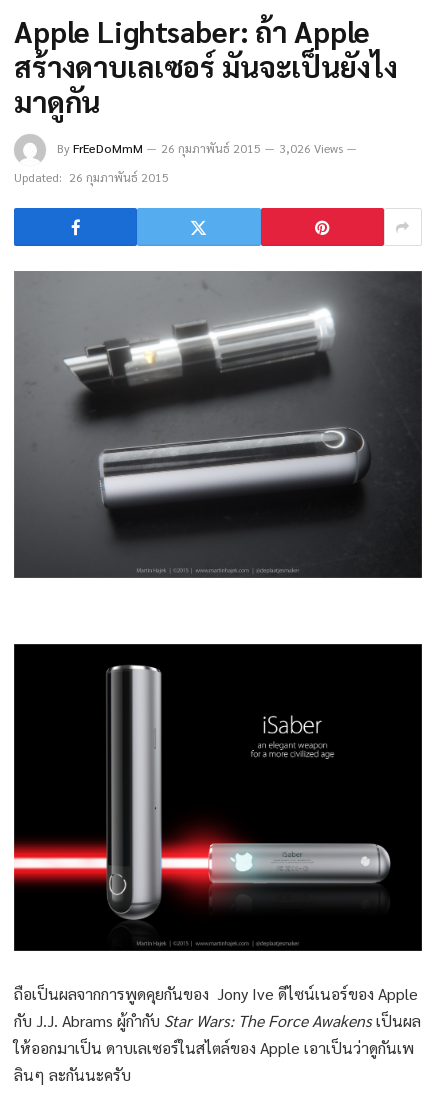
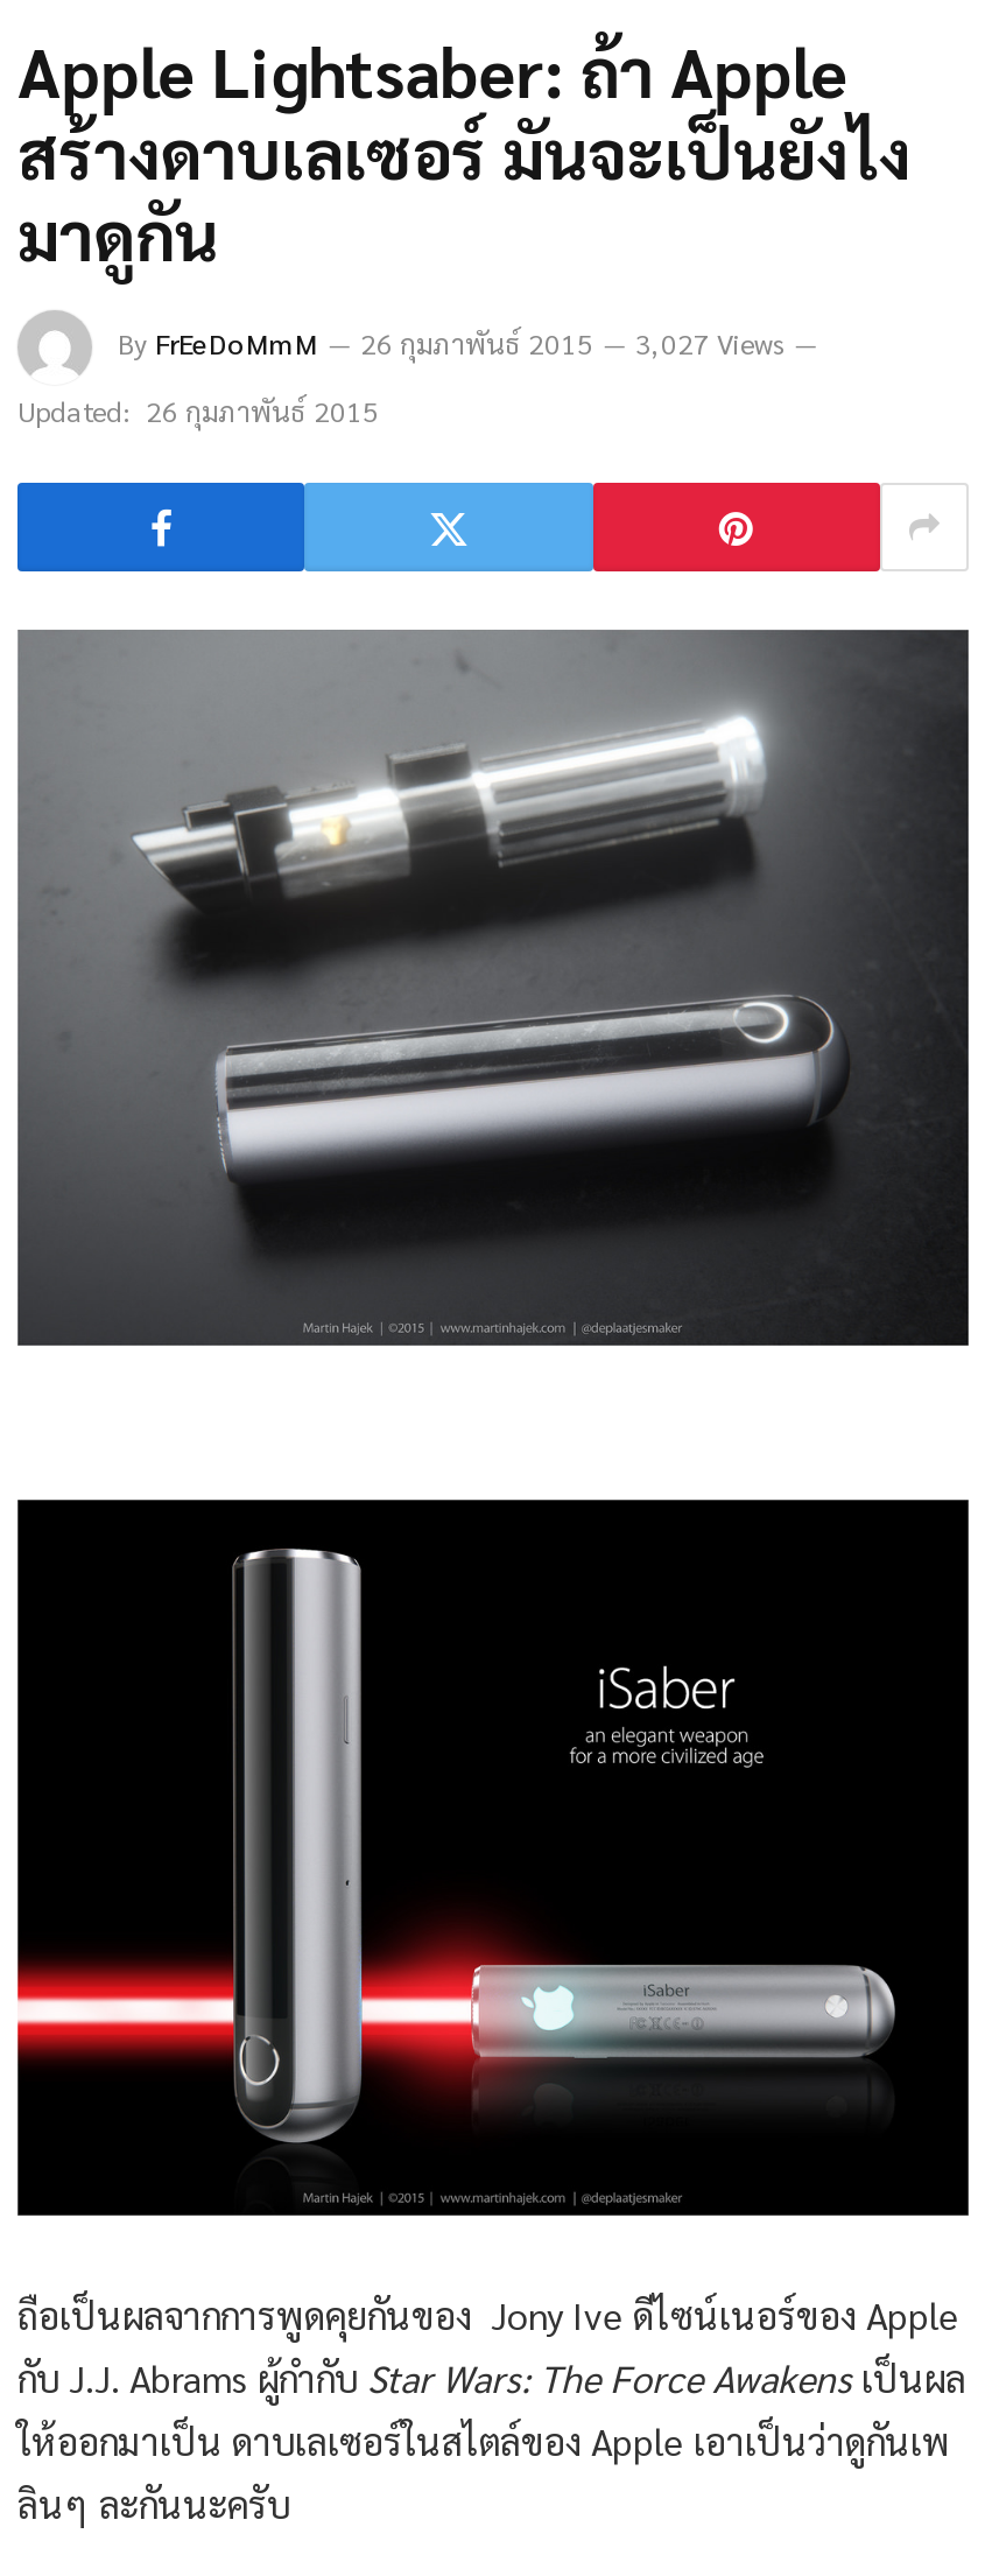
- By FrEeDoMmM 26 กุมภาพันธ์ 2015 3,026 Views
+ By FrEeDoMmM 26 กุมภาพันธ์ 2015 3,027 Views
